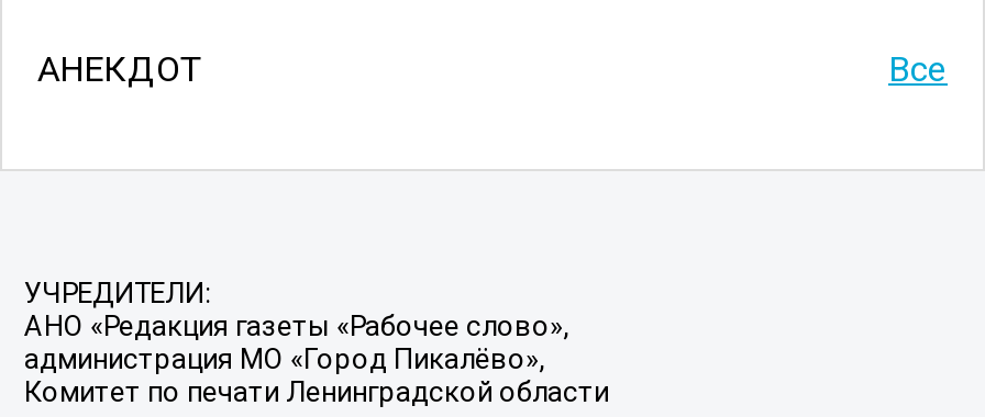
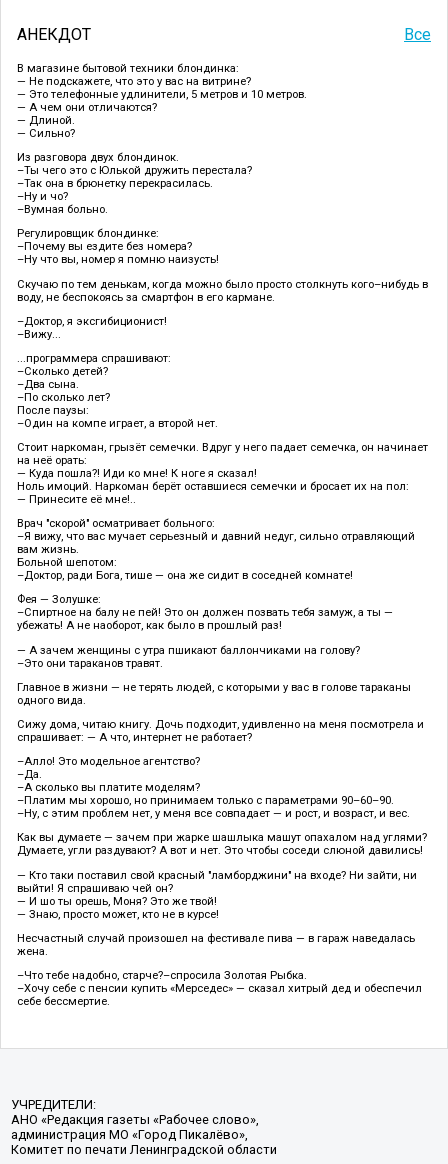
+ В магазине бытовой техники блондинка:
+ — Не подскажете, что это у вас на витрине?
+ — Это телефонные удлинители, 5 метров и 10 метров.
+ — А чем они отличаются?
+ — Длиной.
+ — Сильно?
+ Из разговора двух блондинок.
+ –Ты чего это с Юлькой дружить перестала?
+ –Так она в брюнетку перекрасилась.
+ –Ну и чо?
+ –Вумная больно.
+ Регулировщик блондинке:
+ –Почему вы ездите без номера?
+ –Ну что вы, номер я помню наизусть!
+ Скучаю по тем денькам, когда можно было просто столкнуть кого–нибудь в
+ воду, не беспокоясь за смартфон в его кармане.
+ –Доктор, я эксгибиционист!
+ –Вижу...
+ ...программера спрашивают:
+ –Сколько детей?
+ –Два сына.
+ –По сколько лет?
+ После паузы:
+ –Один на компе играет, а второй нет.
+ Стоит наркоман, грызёт семечки. Вдруг у него падает семечка, он начинает
+ на неё орать:
+ — Куда пошла?! Иди ко мне! К ноге я сказал!
+ Ноль имоций. Наркоман берёт оставшиеся семечки и бросает их на пол:
+ — Принесите её мне!..
+ Врач "скорой" осматривает больного:
+ –Я вижу, что вас мучает серьезный и давний недуг, сильно отравляющий
+ вам жизнь.
+ Больной шепотом:
+ –Доктор, ради Бога, тише — она же сидит в соседней комнате!
+ Фея — Золушке:
+ –Спиртное на балу не пей! Это он должен позвать тебя замуж, а ты —
+ убежать! А не наоборот, как было в прошлый раз!
+ — А зачем женщины с утра пшикают баллончиками на голову?
+ –Это они тараканов травят.
+ Главное в жизни — не терять людей, с которыми у вас в голове тараканы
+ одного вида.
+ Сижу дома, читаю книгу. Дочь подходит, удивленно на меня посмотрела и
+ спрашивает: — А что, интернет не работает?
+ –Алло! Это модельное агентство?
+ –Да.
+ –А сколько вы платите моделям?
+ –Платим мы хорошо, но принимаем только с параметрами 90–60–90.
+ –Ну, с этим проблем нет, у меня все совпадает — и рост, и возраст, и вес.
+ Как вы думаете — зачем при жарке шашлыка машут опахалом над углями?
+ Думаете, угли раздувают? А вот и нет. Это чтобы соседи слюной давились!
+ — Кто таки поставил свой красный "ламборджини" на входе? Ни зайти, ни
+ выйти! Я спрашиваю чей он?
+ — И шо ты орешь, Моня? Это же твой!
+ — Знаю, просто может, кто не в курсе!
+ Несчастный случай произошел на фестивале пива — в гараж наведалась
+ жена.
+ –Что тебе надобно, старче?–спросила Золотая Рыбка.
+ –Хочу себе с пенсии купить «Мерседес» — сказал хитрый дед и обеспечил
+ себе бессмертие.
